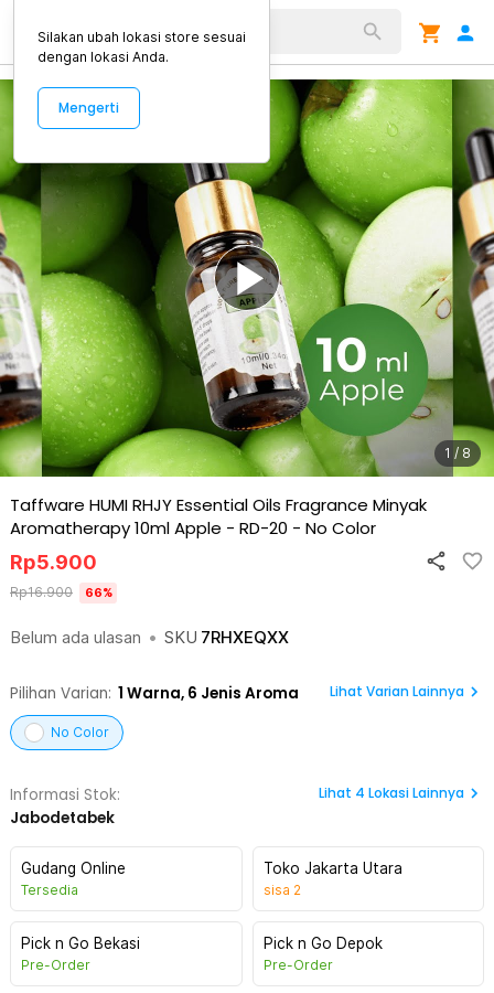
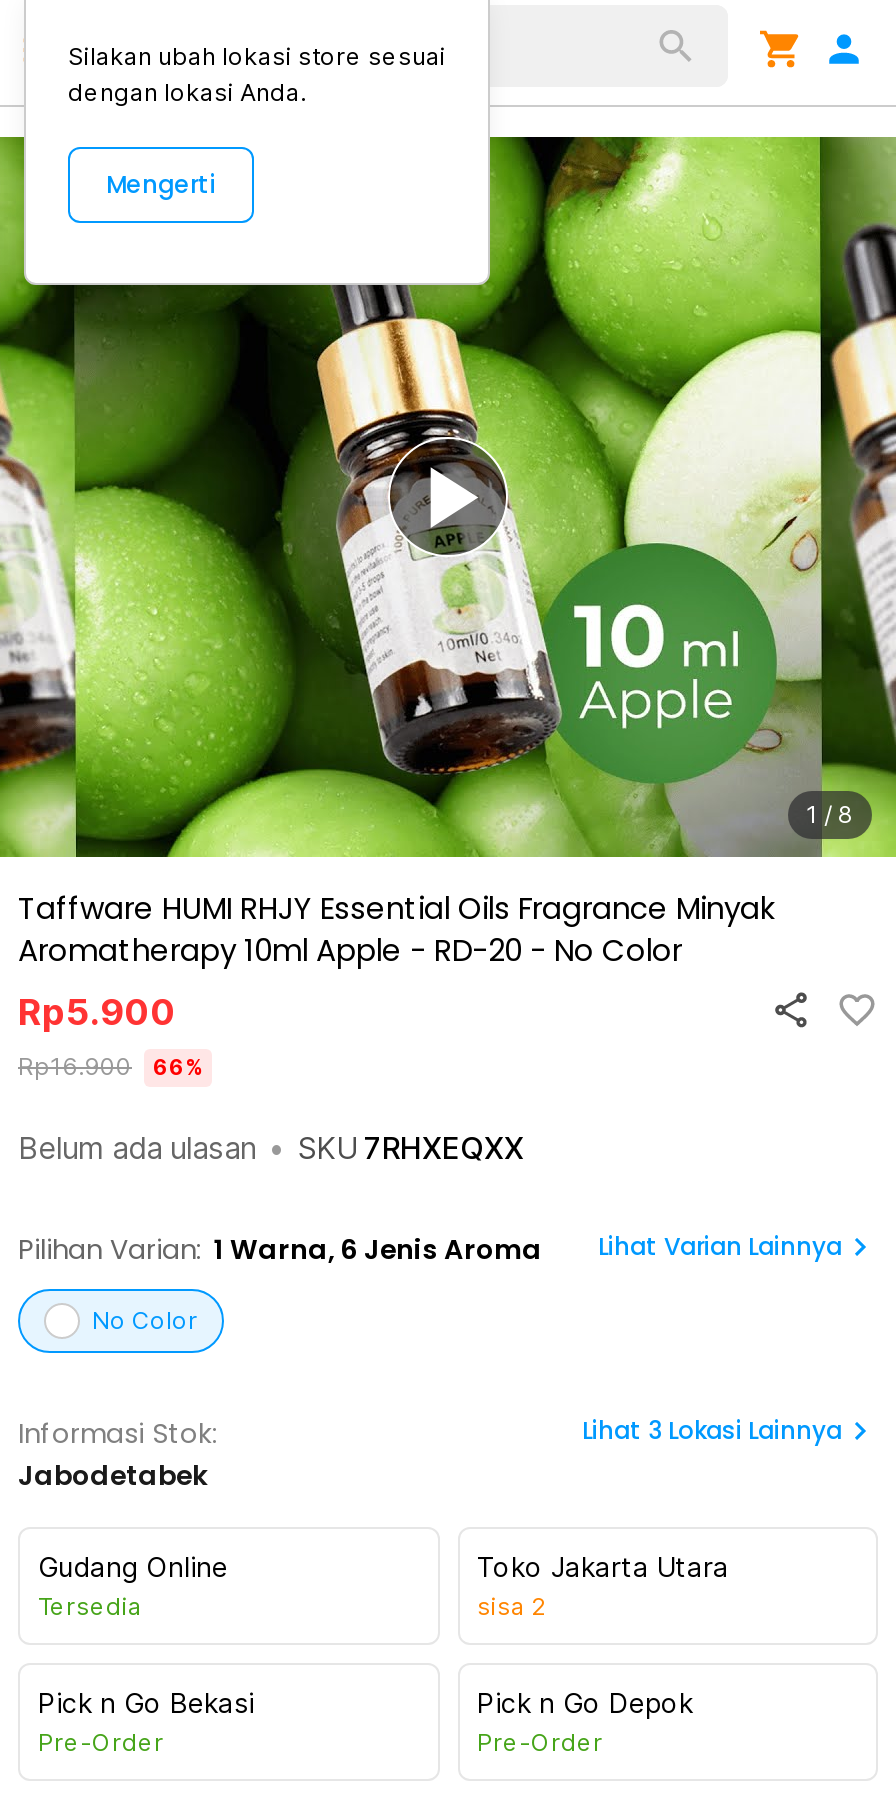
- Lihat 4 Lokasi Lainnya
+ Lihat 3 Lokasi Lainnya
